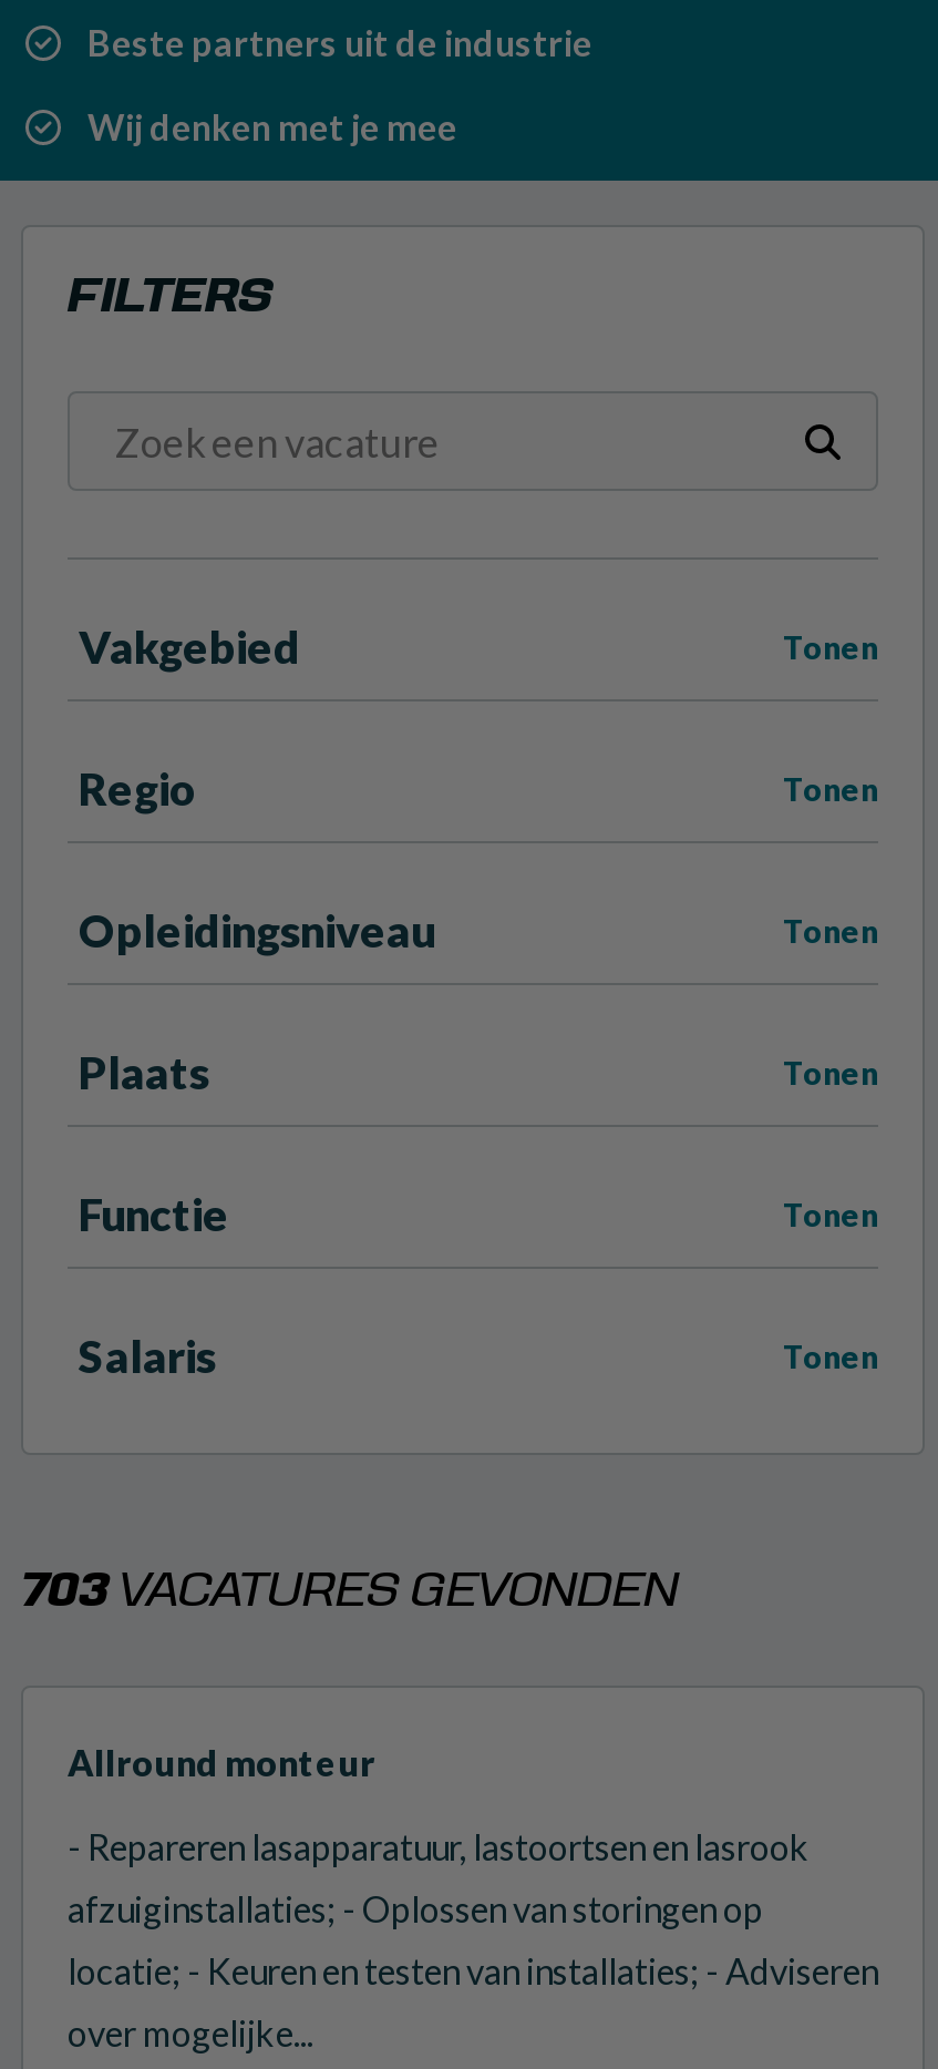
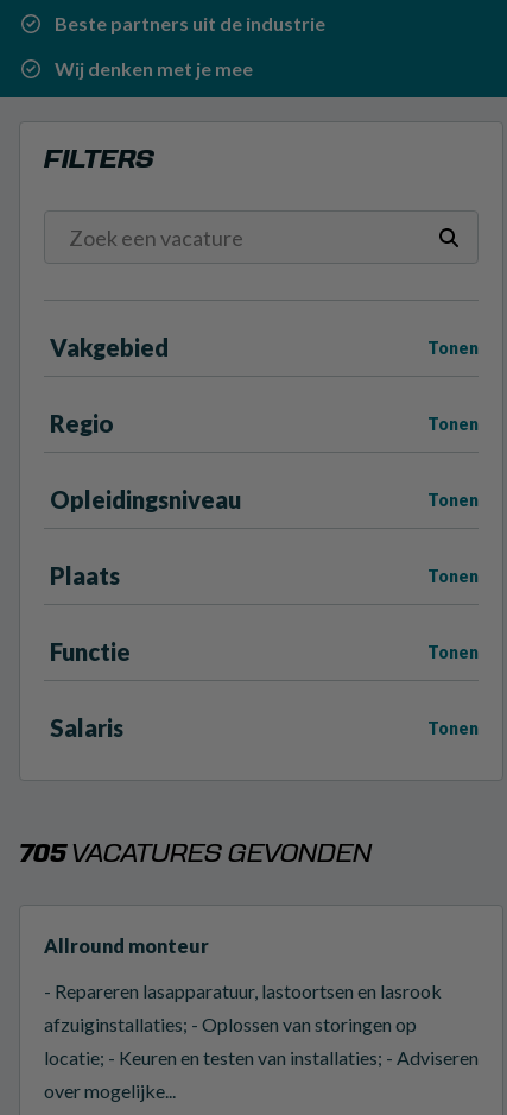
- 703 VACATURES GEVONDEN
+ 705 VACATURES GEVONDEN
